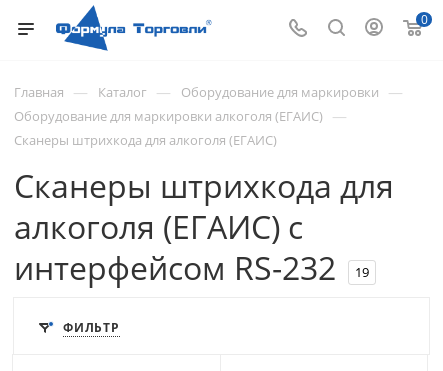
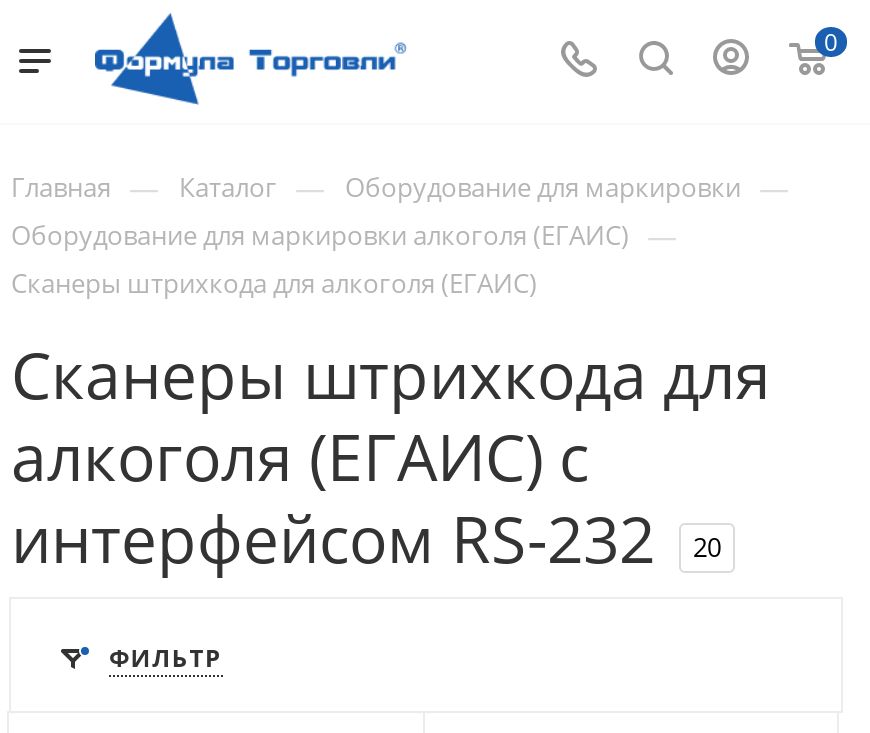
- интерфейсом RS-232 19
+ интерфейсом RS-232 20
